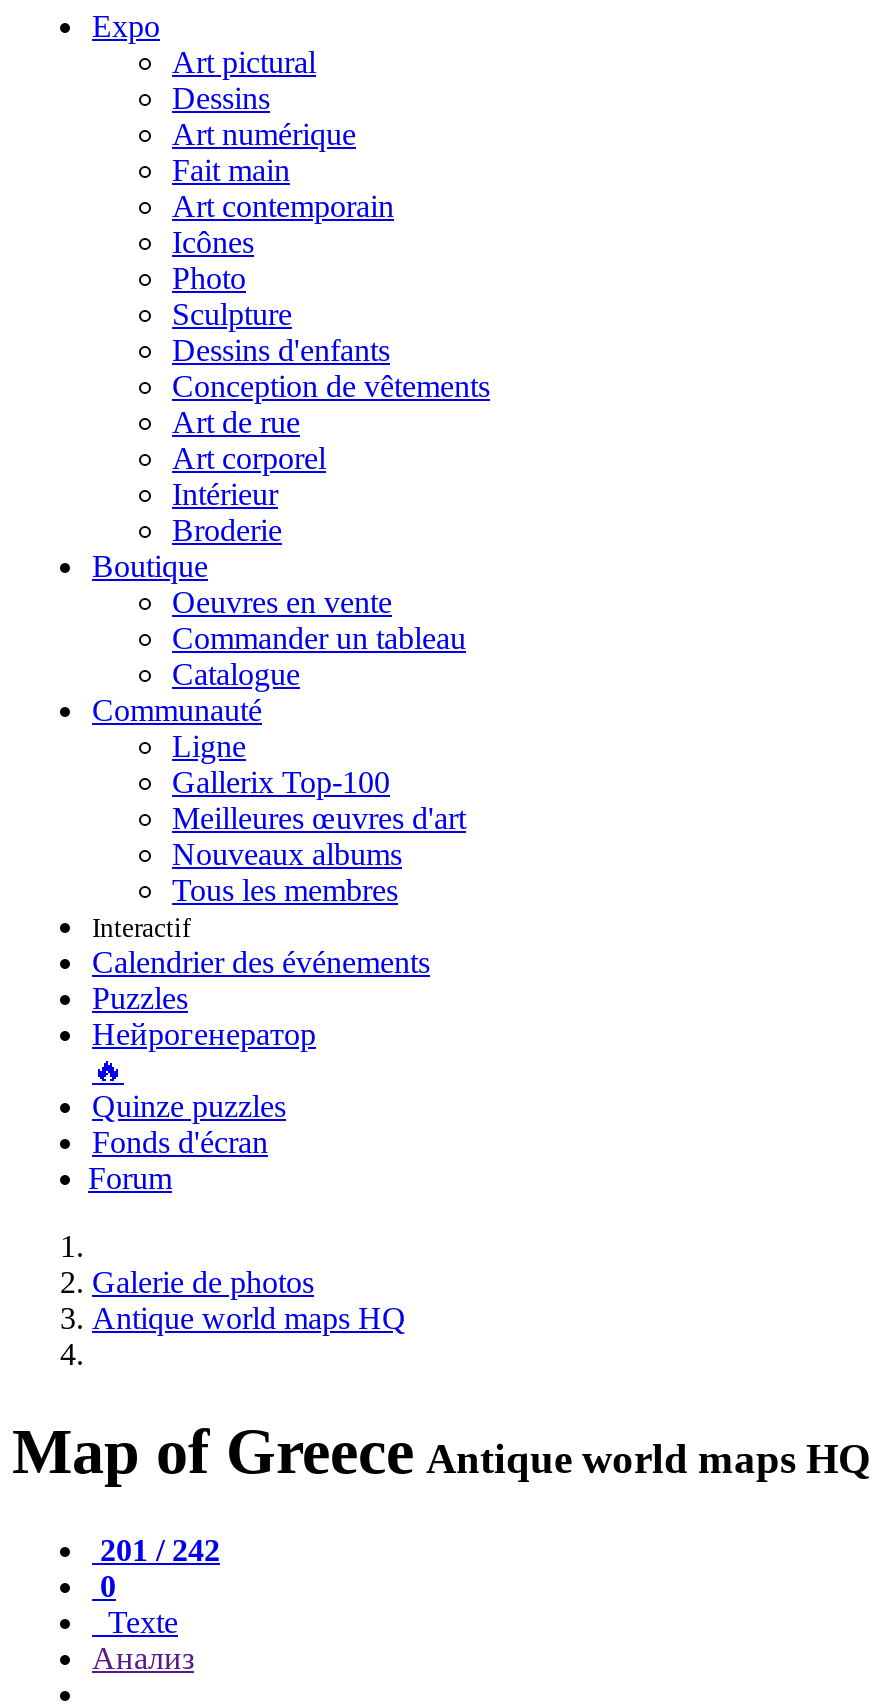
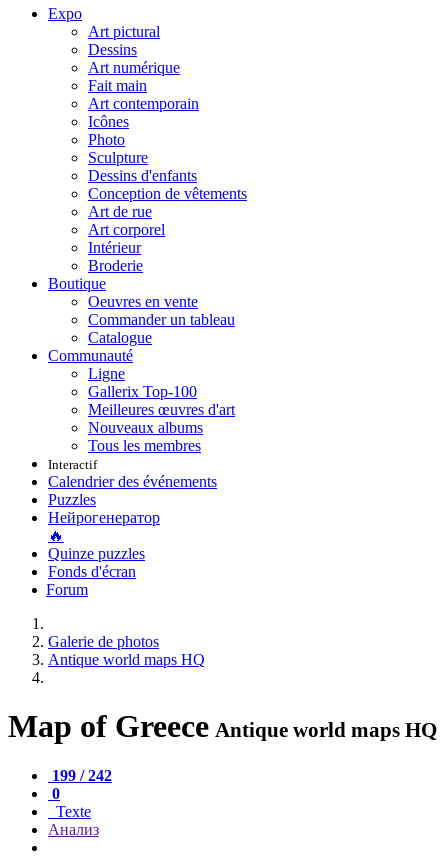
- 201 / 242
+ 199 / 242
